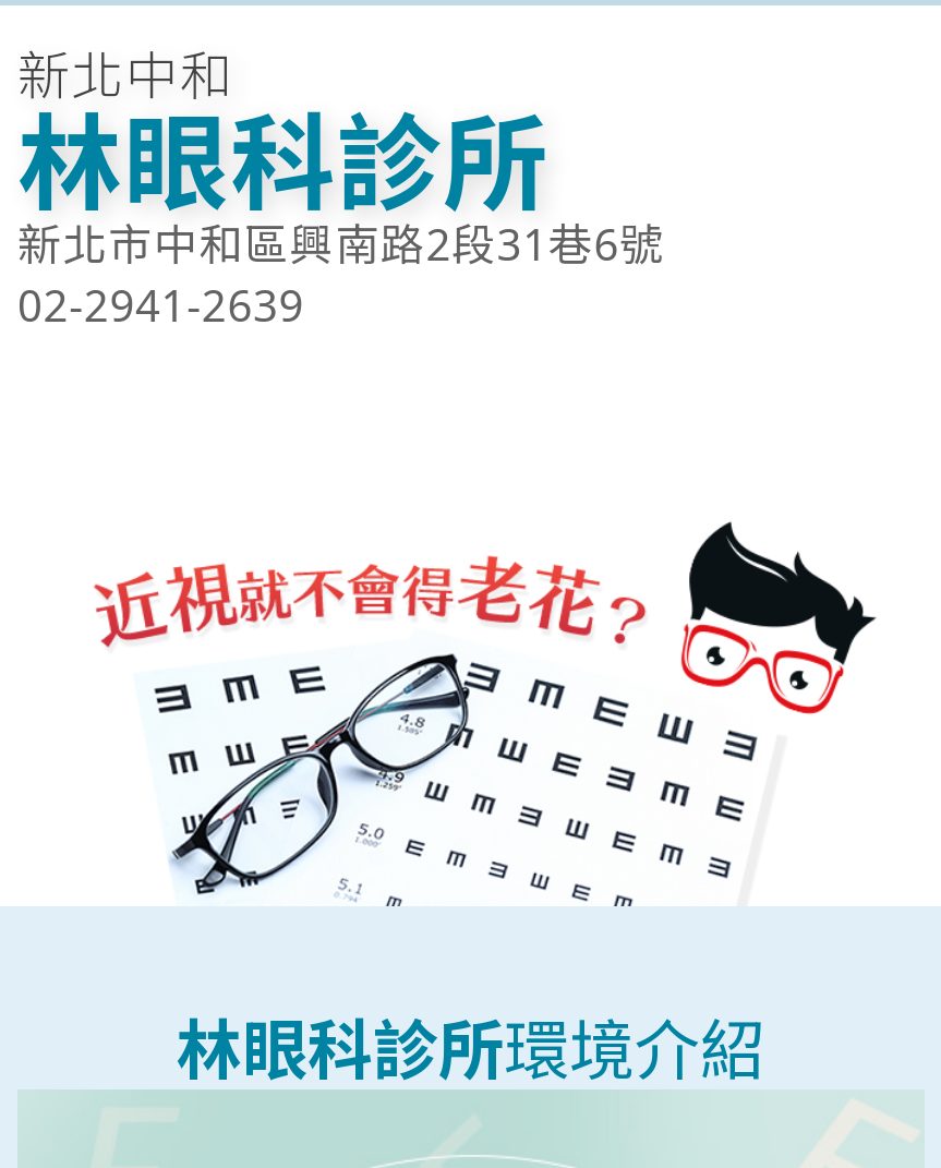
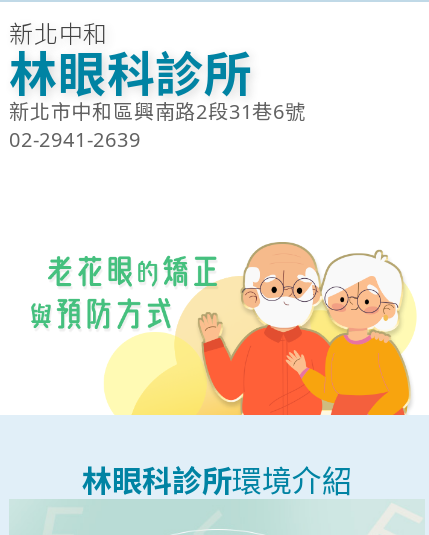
- [image]
+ [image]
